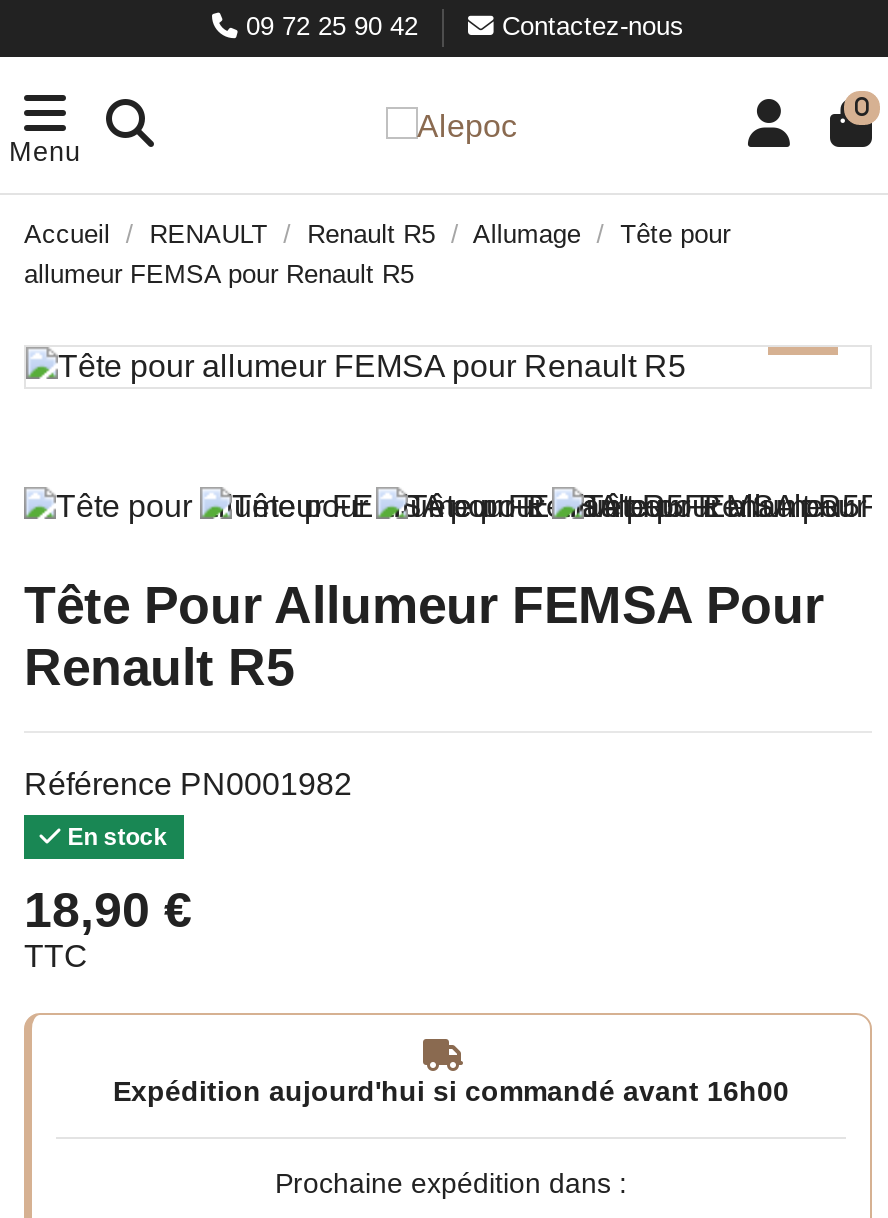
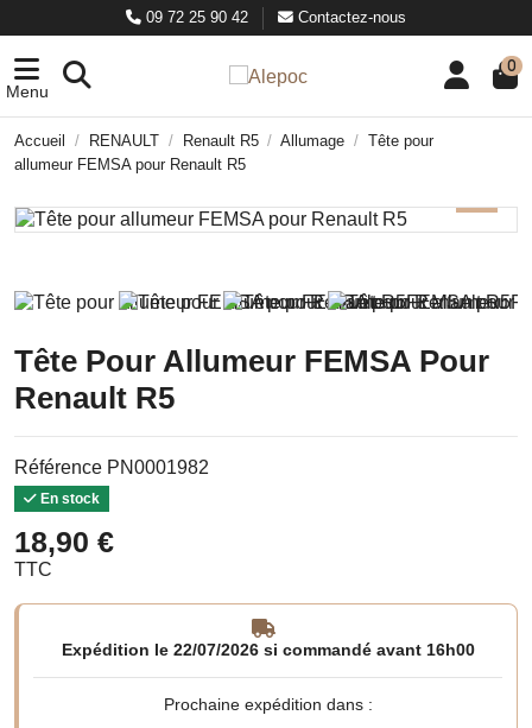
- Expédition aujourd'hui si commandé avant 16h00
+ Expédition le 22/07/2026 si commandé avant 16h00
